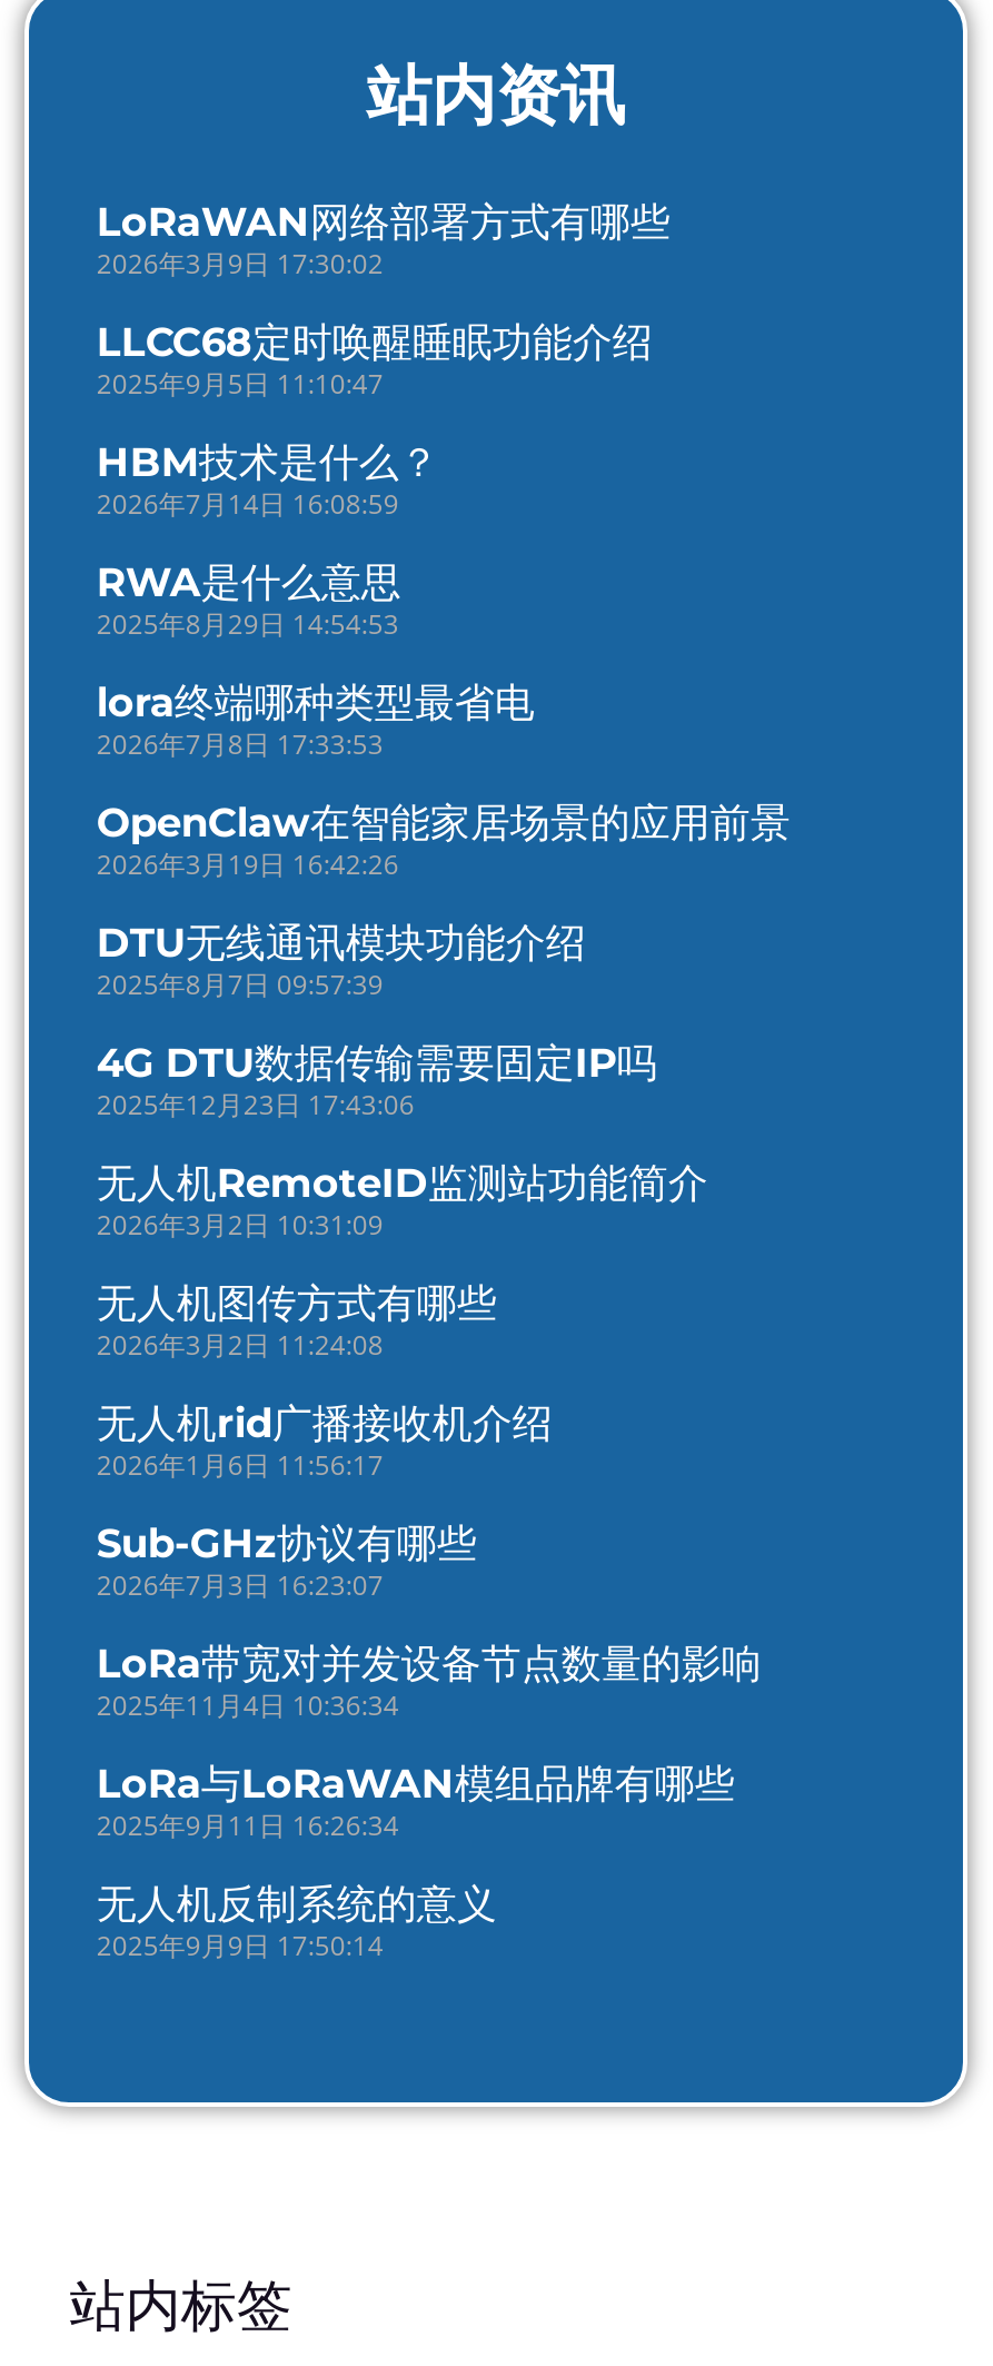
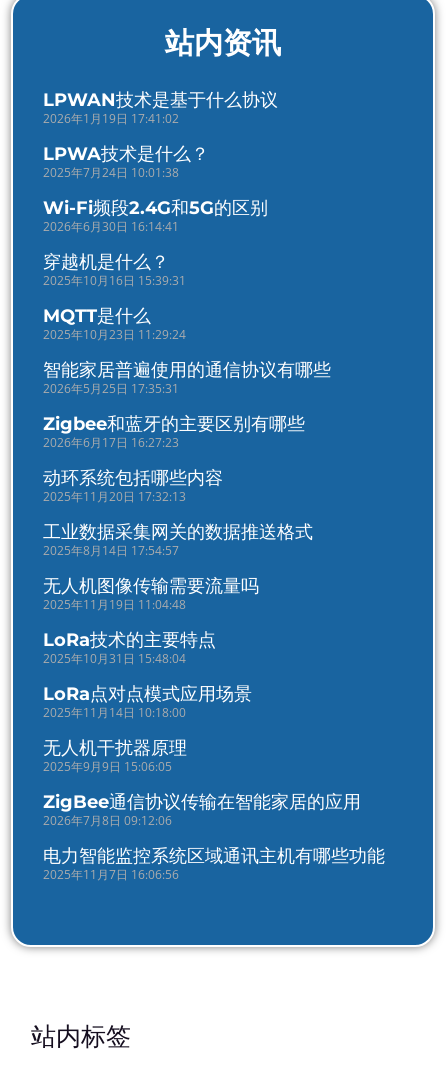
- LoRaWAN网络部署方式有哪些
- 2026年3月9日 17:30:02
+ LPWAN技术是基于什么协议
+ 2026年1月19日 17:41:02

- LLCC68定时唤醒睡眠功能介绍
- 2025年9月5日 11:10:47
+ LPWA技术是什么？
+ 2025年7月24日 10:01:38

- HBM技术是什么？
- 2026年7月14日 16:08:59
+ Wi-Fi频段2.4G和5G的区别
+ 2026年6月30日 16:14:41

- RWA是什么意思
- 2025年8月29日 14:54:53
+ 穿越机是什么？
+ 2025年10月16日 15:39:31

- lora终端哪种类型最省电
- 2026年7月8日 17:33:53
+ MQTT是什么
+ 2025年10月23日 11:29:24

- OpenClaw在智能家居场景的应用前景
- 2026年3月19日 16:42:26
+ 智能家居普遍使用的通信协议有哪些
+ 2026年5月25日 17:35:31

- DTU无线通讯模块功能介绍
- 2025年8月7日 09:57:39
+ Zigbee和蓝牙的主要区别有哪些
+ 2026年6月17日 16:27:23

- 4G DTU数据传输需要固定IP吗
- 2025年12月23日 17:43:06
+ 动环系统包括哪些内容
+ 2025年11月20日 17:32:13

- 无人机RemoteID监测站功能简介
- 2026年3月2日 10:31:09
+ 工业数据采集网关的数据推送格式
+ 2025年8月14日 17:54:57

- 无人机图传方式有哪些
- 2026年3月2日 11:24:08
+ 无人机图像传输需要流量吗
+ 2025年11月19日 11:04:48

- 无人机rid广播接收机介绍
- 2026年1月6日 11:56:17
+ LoRa技术的主要特点
+ 2025年10月31日 15:48:04

- Sub-GHz协议有哪些
- 2026年7月3日 16:23:07
+ LoRa点对点模式应用场景
+ 2025年11月14日 10:18:00

- LoRa带宽对并发设备节点数量的影响
- 2025年11月4日 10:36:34
+ 无人机干扰器原理
+ 2025年9月9日 15:06:05

- LoRa与LoRaWAN模组品牌有哪些
- 2025年9月11日 16:26:34
+ ZigBee通信协议传输在智能家居的应用
+ 2026年7月8日 09:12:06

- 无人机反制系统的意义
- 2025年9月9日 17:50:14
+ 电力智能监控系统区域通讯主机有哪些功能
+ 2025年11月7日 16:06:56
